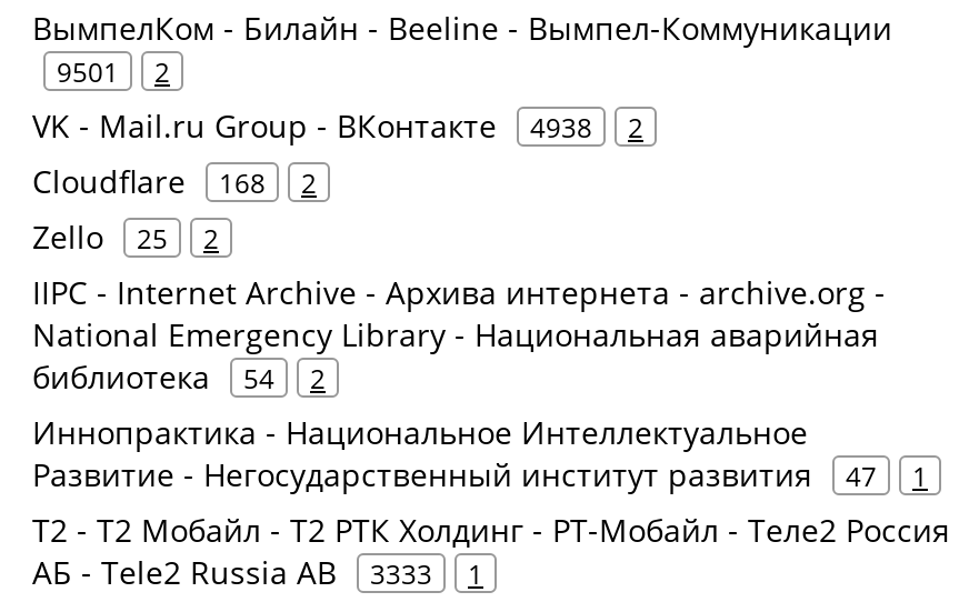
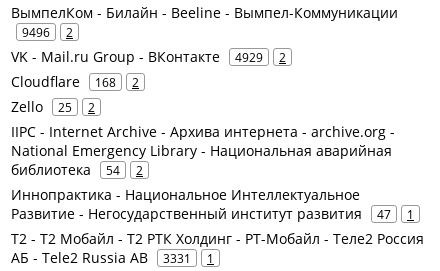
- 9501 2
+ 9496 2

- VK - Mail.ru Group - ВКонтакте 4938 2
+ VK - Mail.ru Group - ВКонтакте 4929 2

- АБ - Tele2 Russia AB 3333 1
+ АБ - Tele2 Russia AB 3331 1
